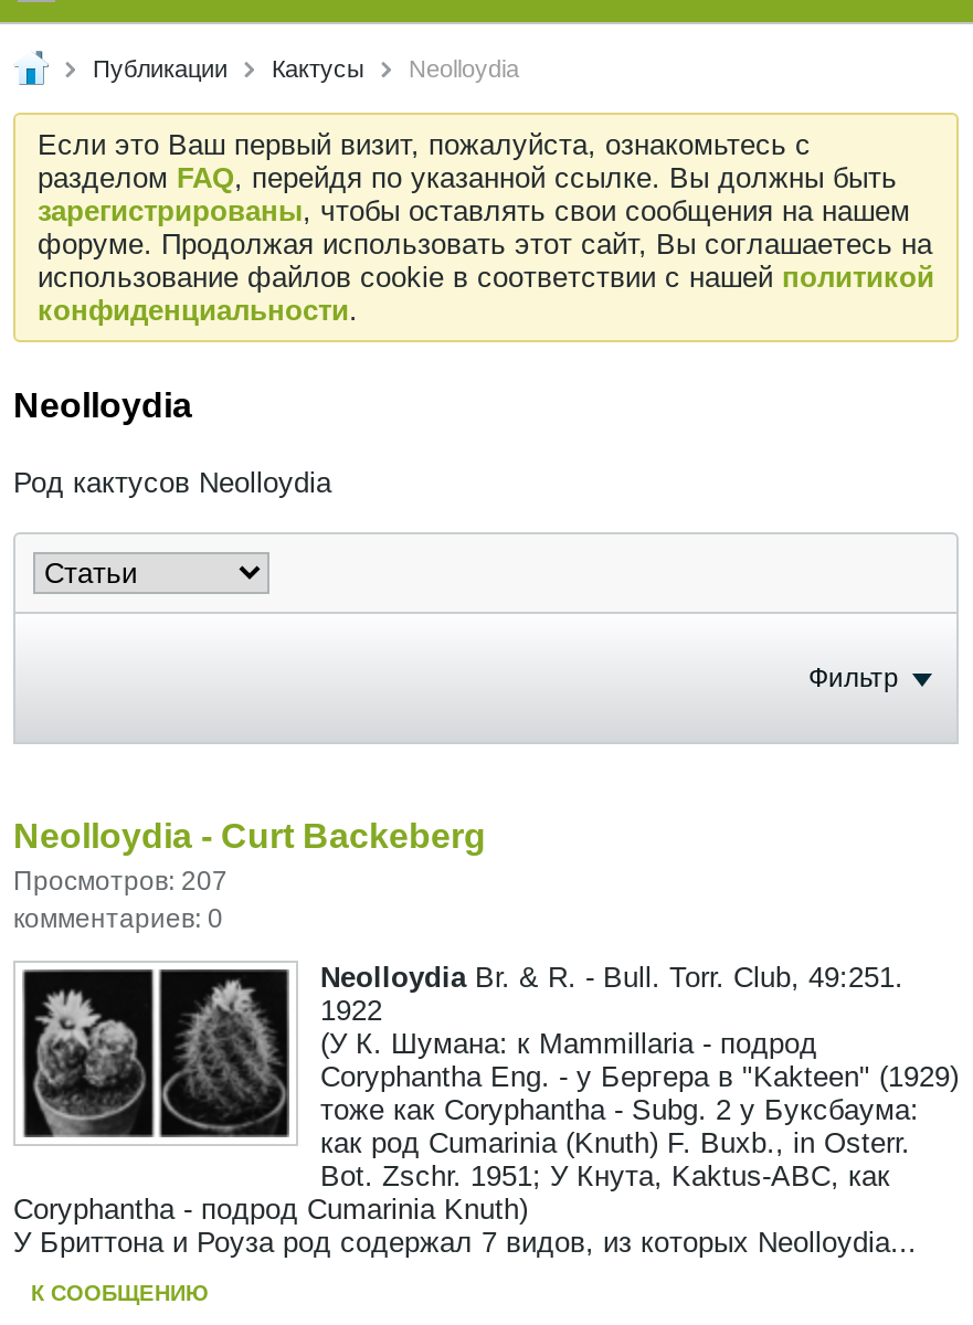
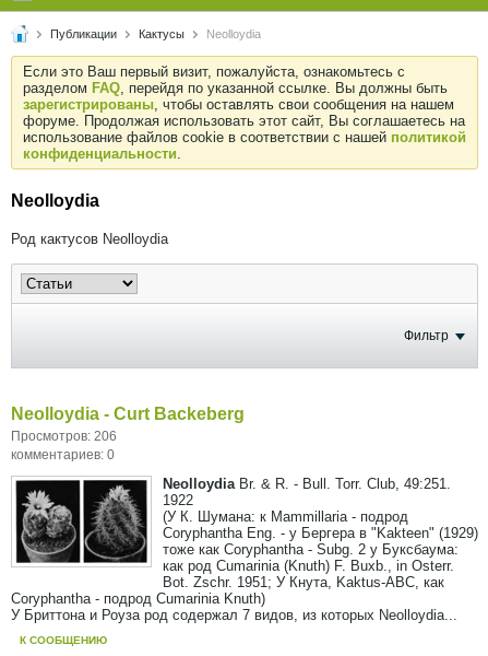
- Просмотров: 207
+ Просмотров: 206
